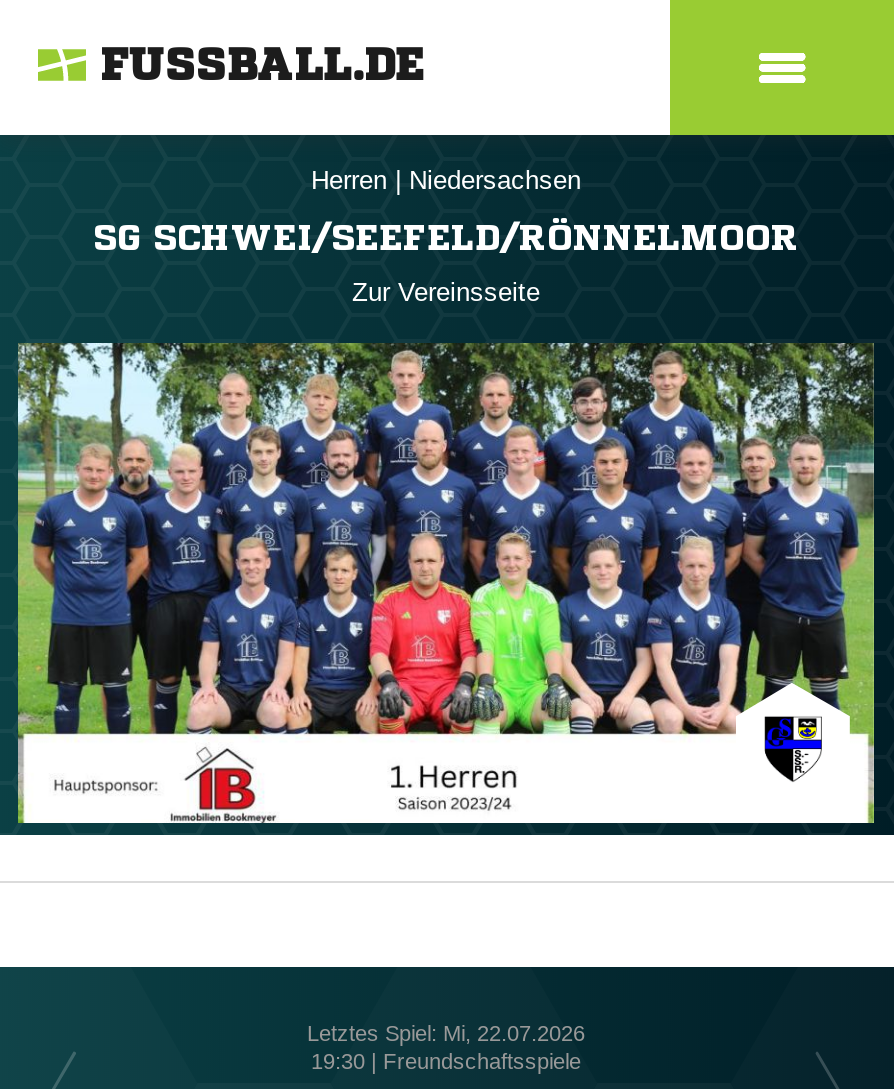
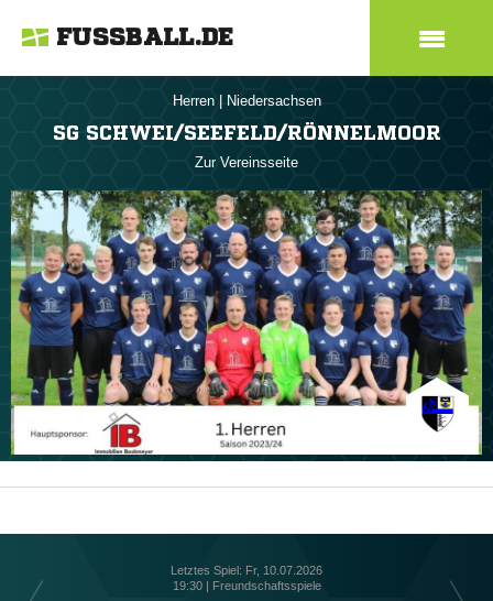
- Letztes Spiel: Mi, 22.07.2026
+ Letztes Spiel: Fr, 10.07.2026
